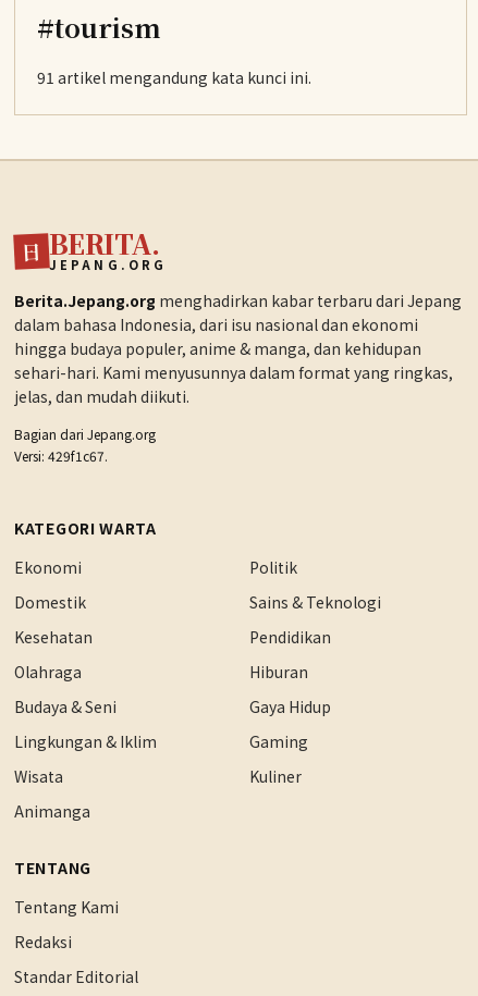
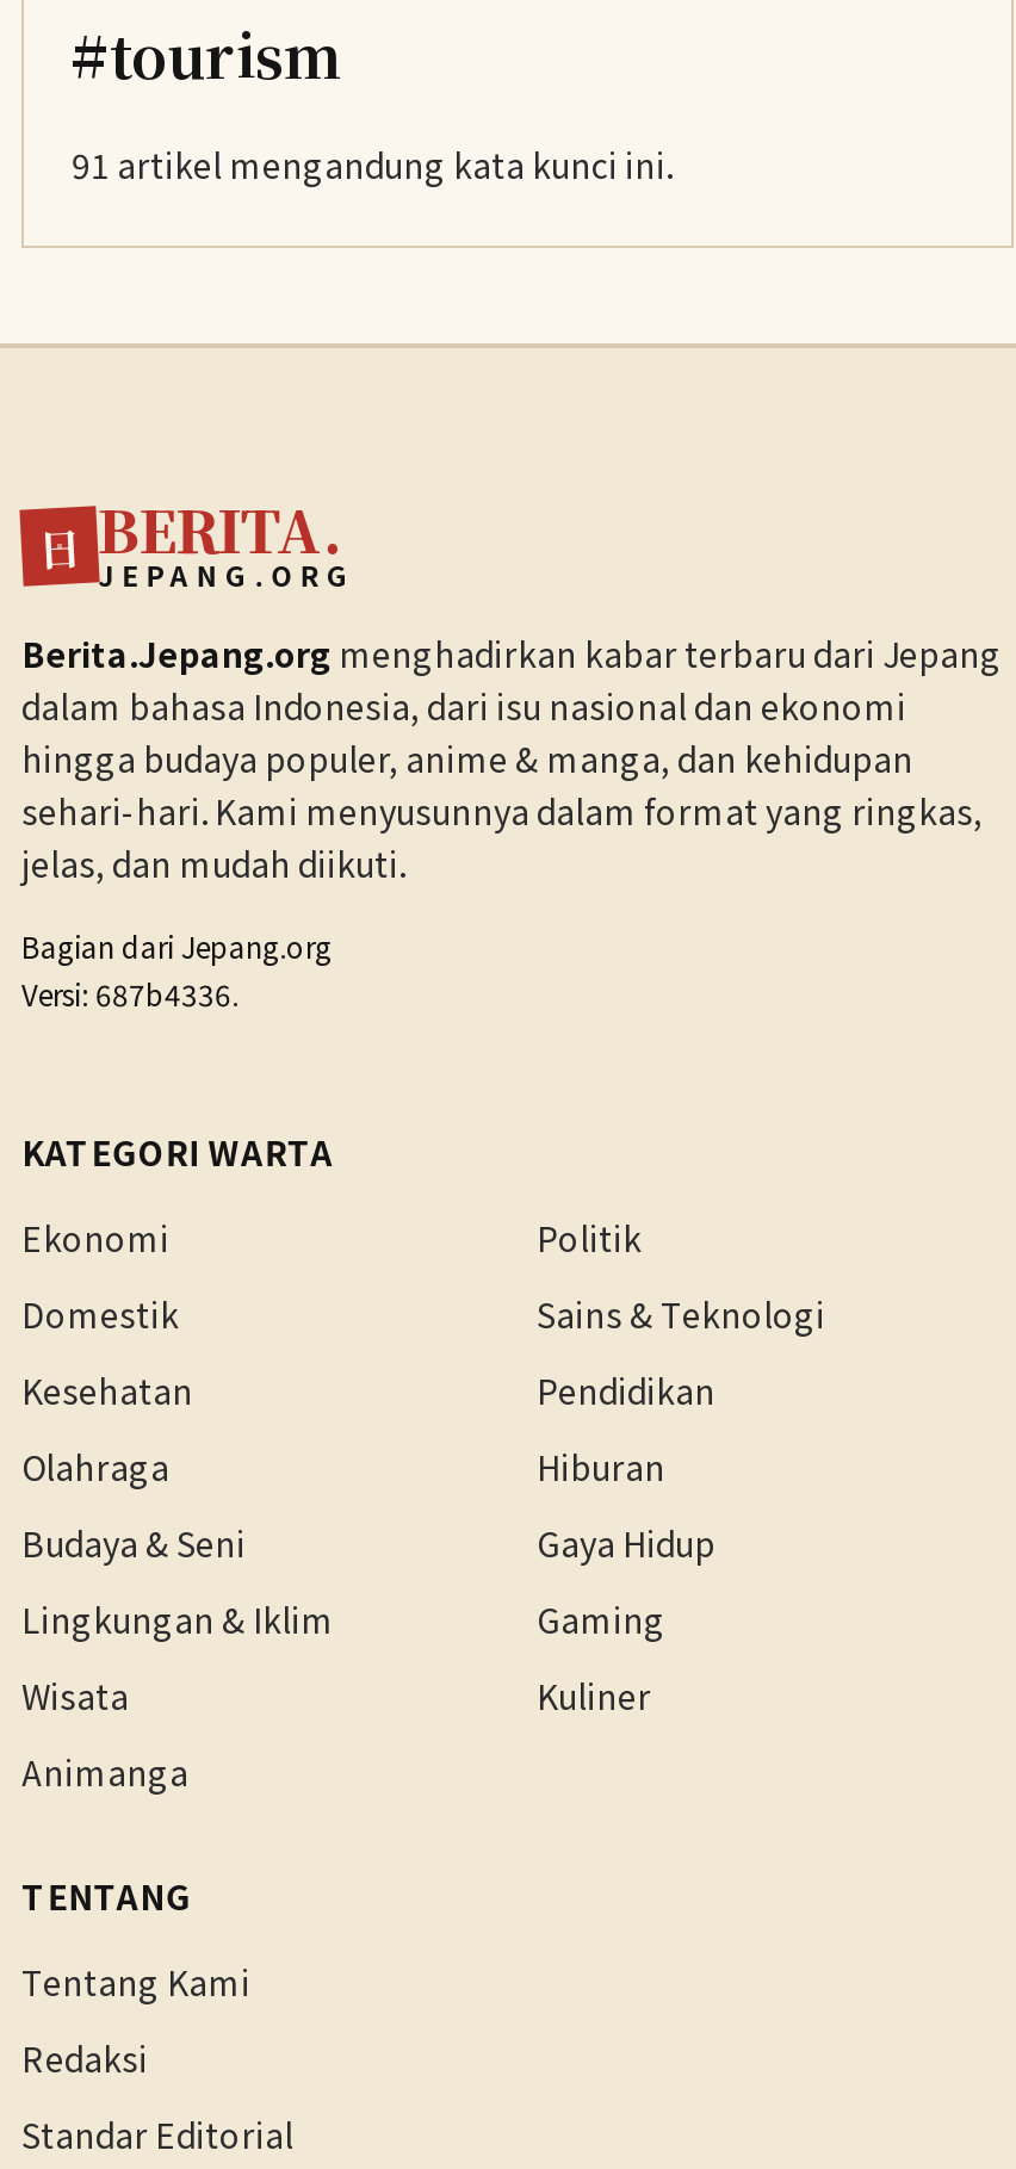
- Versi: 429f1c67.
+ Versi: 687b4336.
